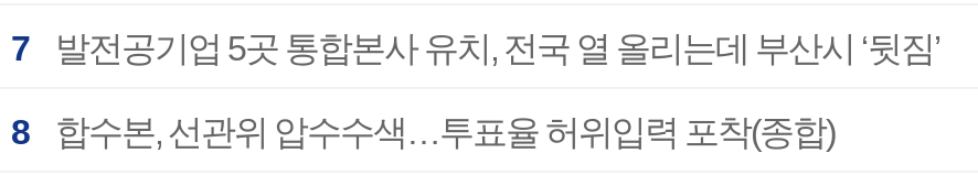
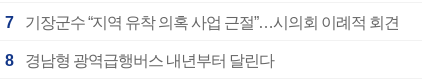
- 발전공기업 5곳 통합본사 유치, 전국 열 올리는데 부산시 ‘뒷짐’
+ 기장군수 “지역 유착 의혹 사업 근절”…시의회 이례적 회견

- 합수본, 선관위 압수수색…투표율 허위입력 포착(종합)
+ 경남형 광역급행버스 내년부터 달린다
